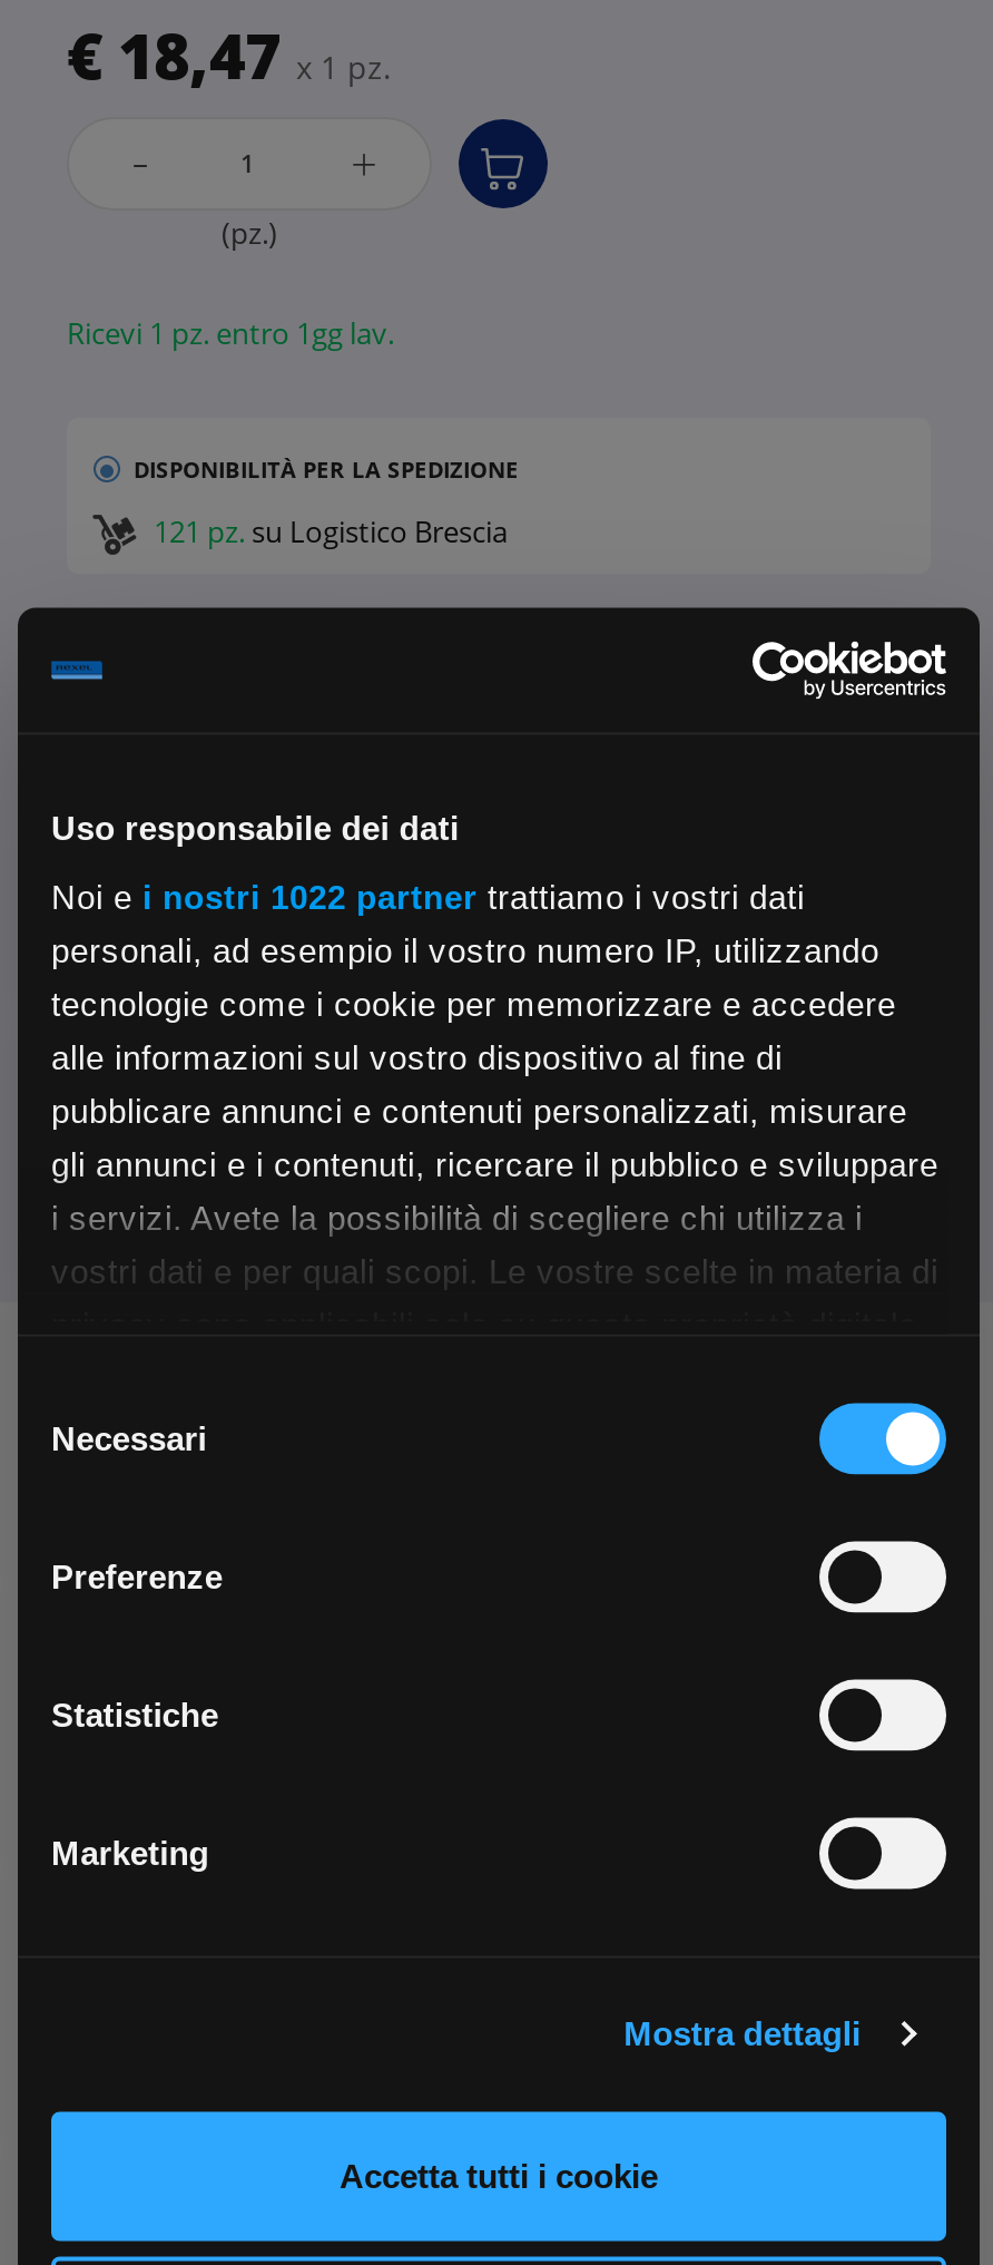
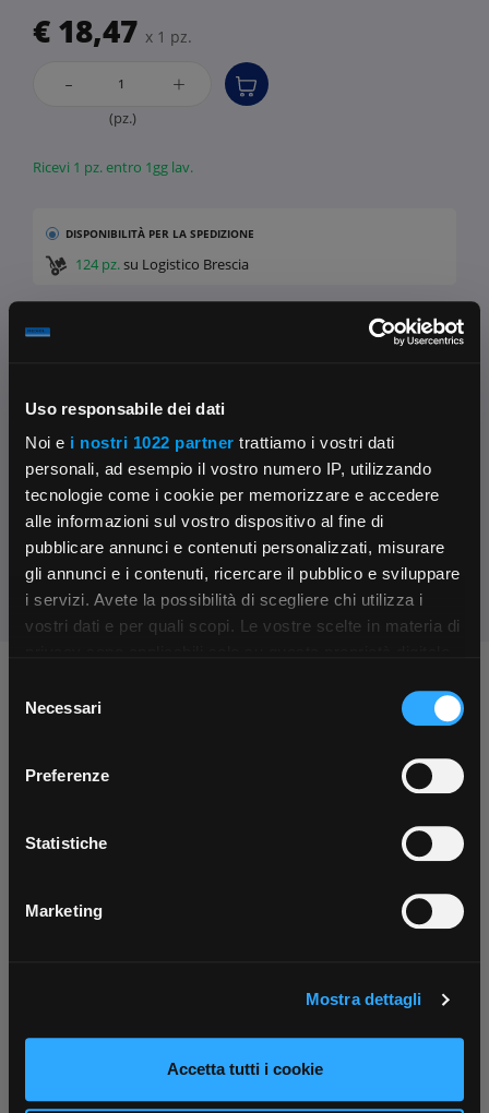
- 121 pz. su Logistico Brescia
+ 124 pz. su Logistico Brescia
